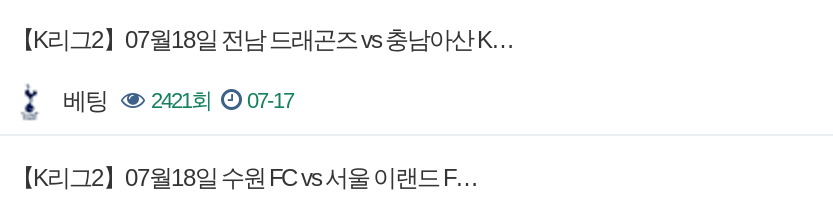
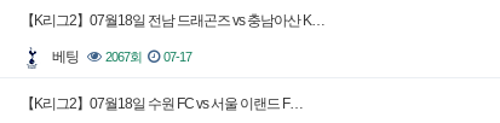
- 베팅 2421회 07-17
+ 베팅 2067회 07-17
